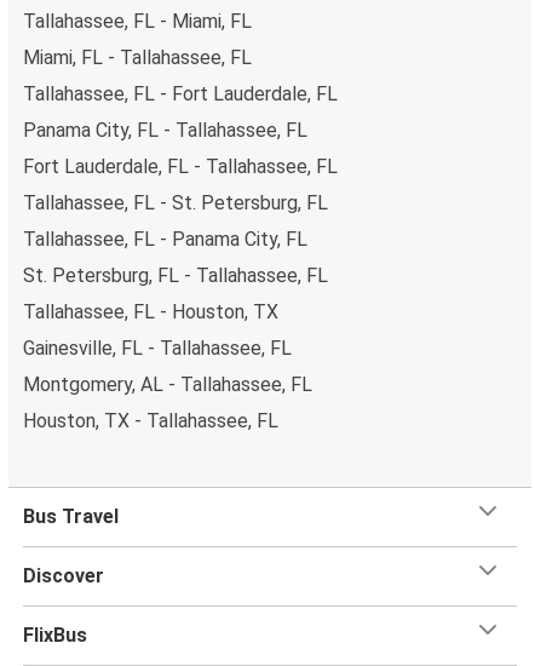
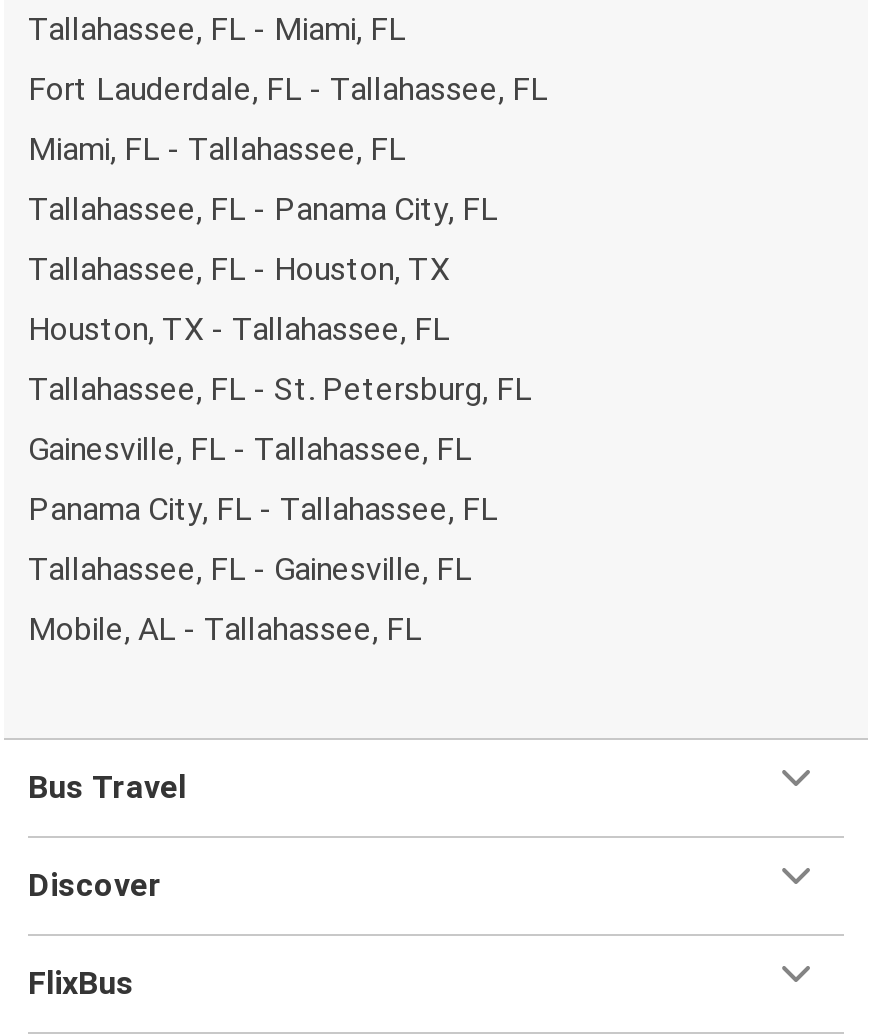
moved down: Miami, FL - Tallahassee, FL

- Tallahassee, FL - Fort Lauderdale, FL

moved down: Panama City, FL - Tallahassee, FL

moved up: Fort Lauderdale, FL - Tallahassee, FL

moved up: Tallahassee, FL - St. Petersburg, FL | Tallahassee, FL - Panama City, FL

- St. Petersburg, FL - Tallahassee, FL
- Montgomery, AL - Tallahassee, FL
+ Tallahassee, FL - Gainesville, FL
+ Mobile, AL - Tallahassee, FL

moved up: Tallahassee, FL - Houston, TX | Gainesville, FL - Tallahassee, FL

moved up: Houston, TX - Tallahassee, FL
